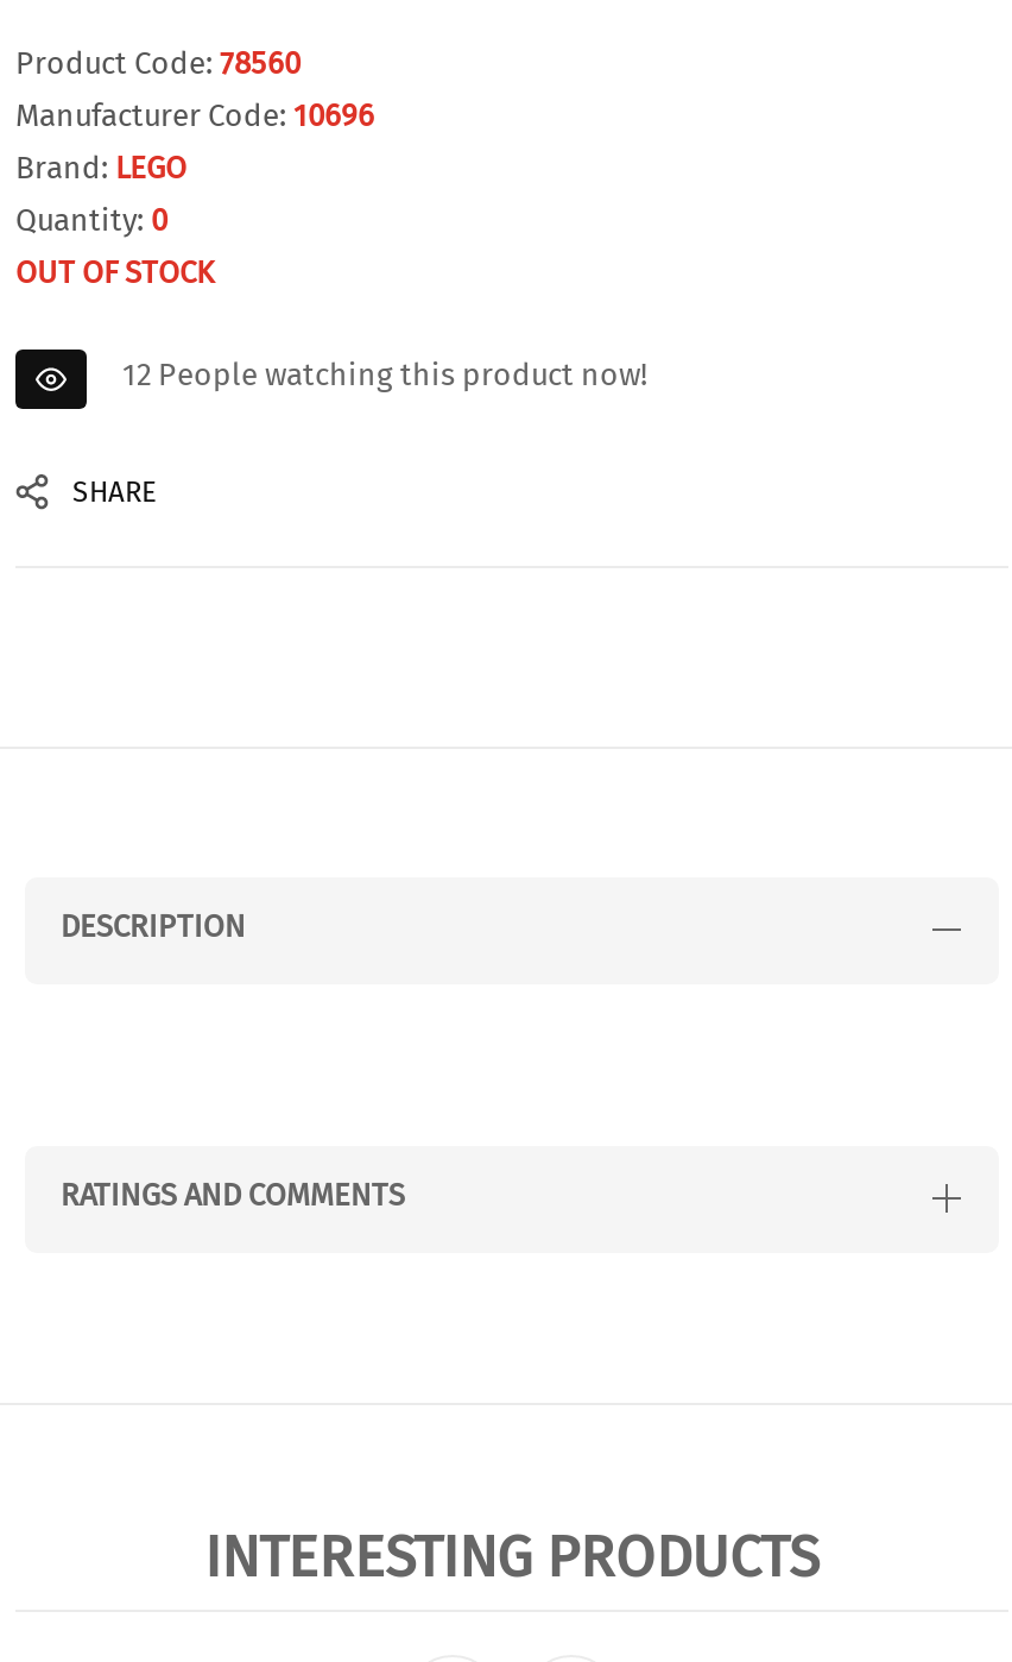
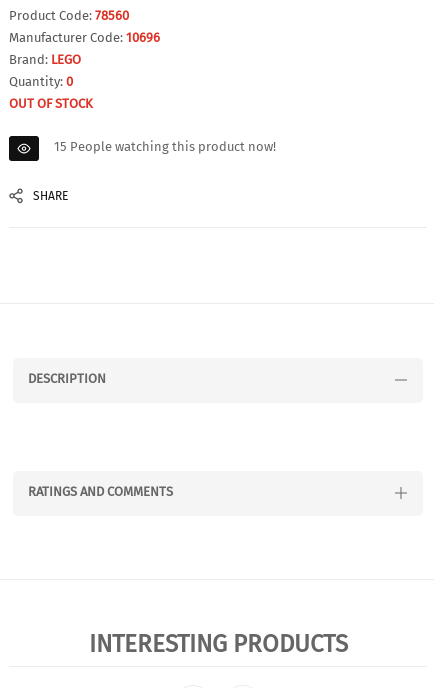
- 12 People watching this product now!
+ 15 People watching this product now!
